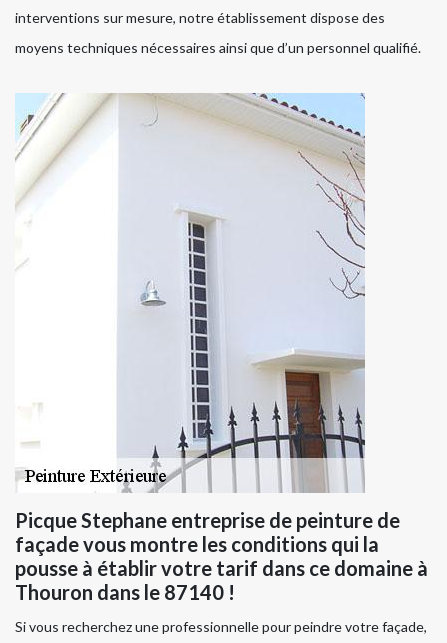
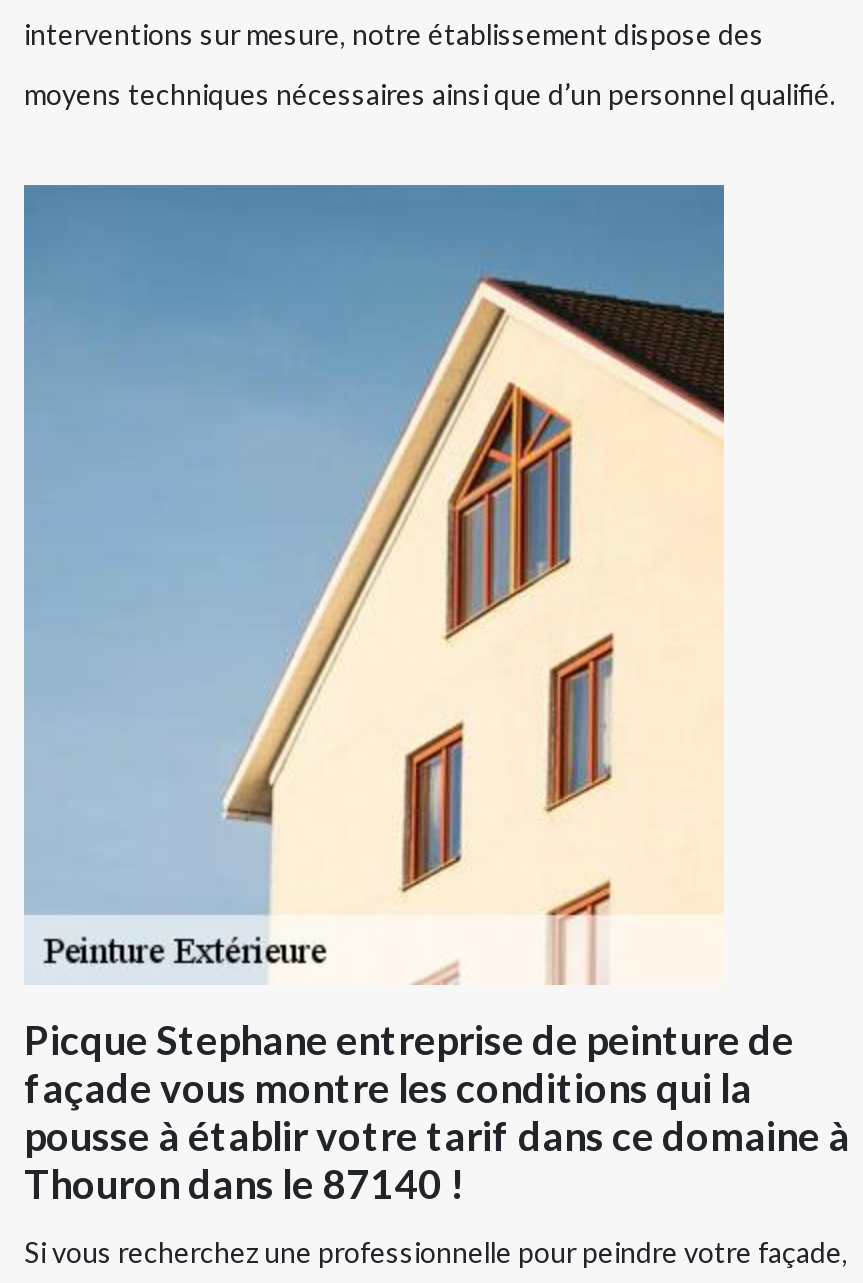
- [image]
+ [image]
